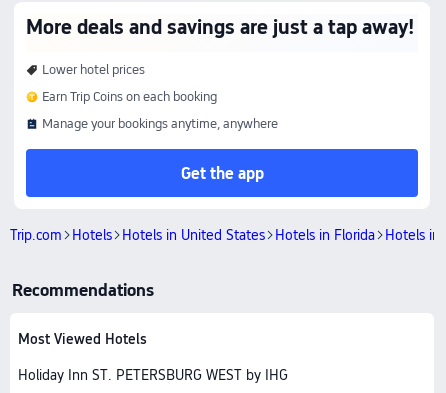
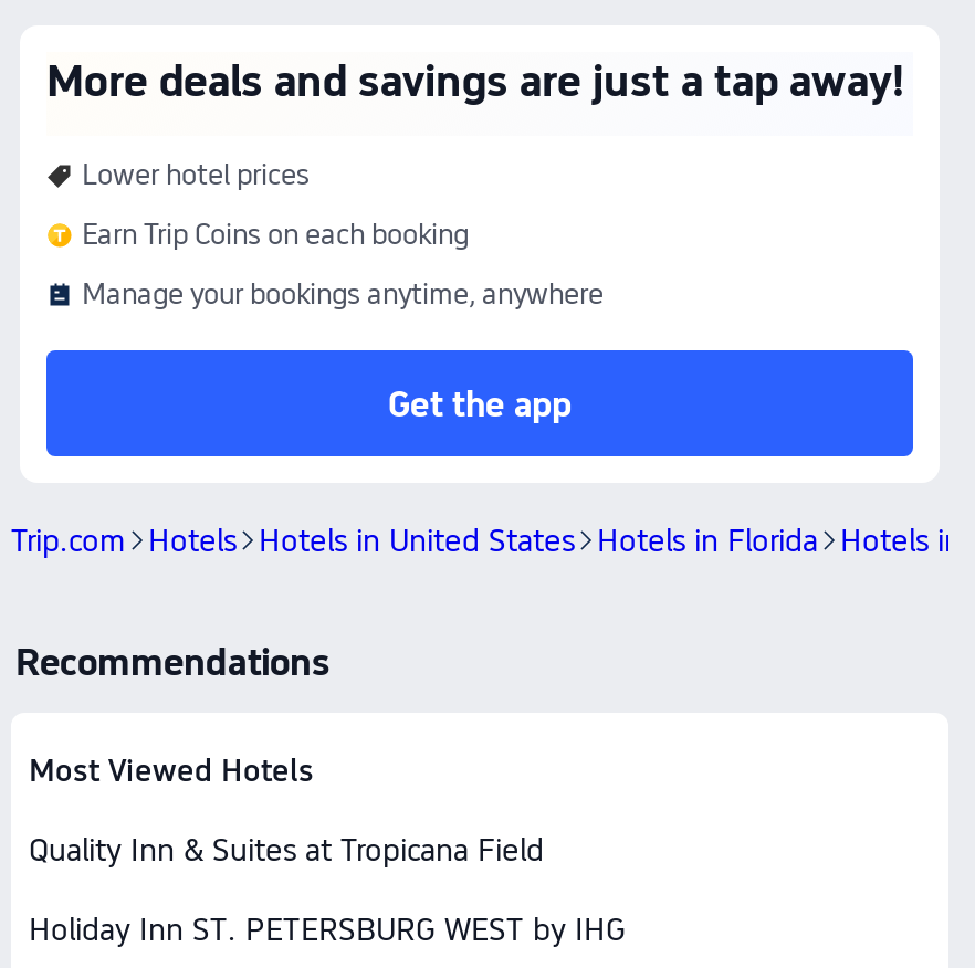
+ Quality Inn & Suites at Tropicana Field
